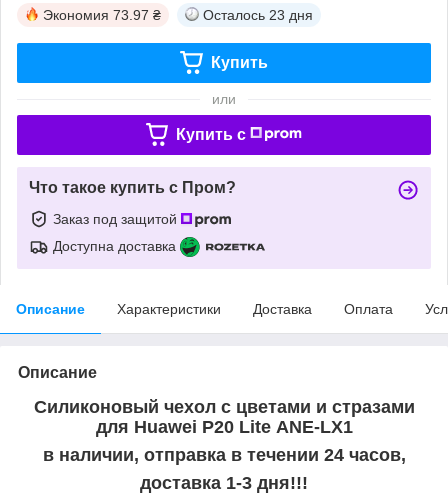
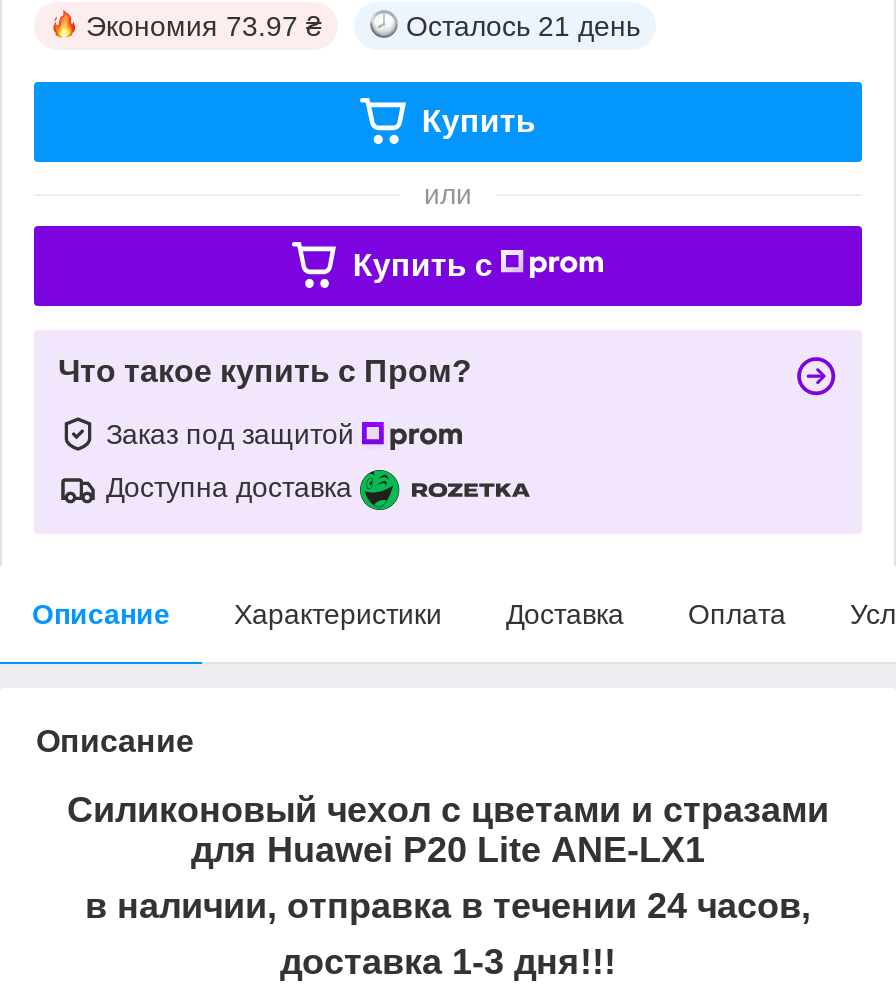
- Осталось 23 дня
+ Осталось 21 день
